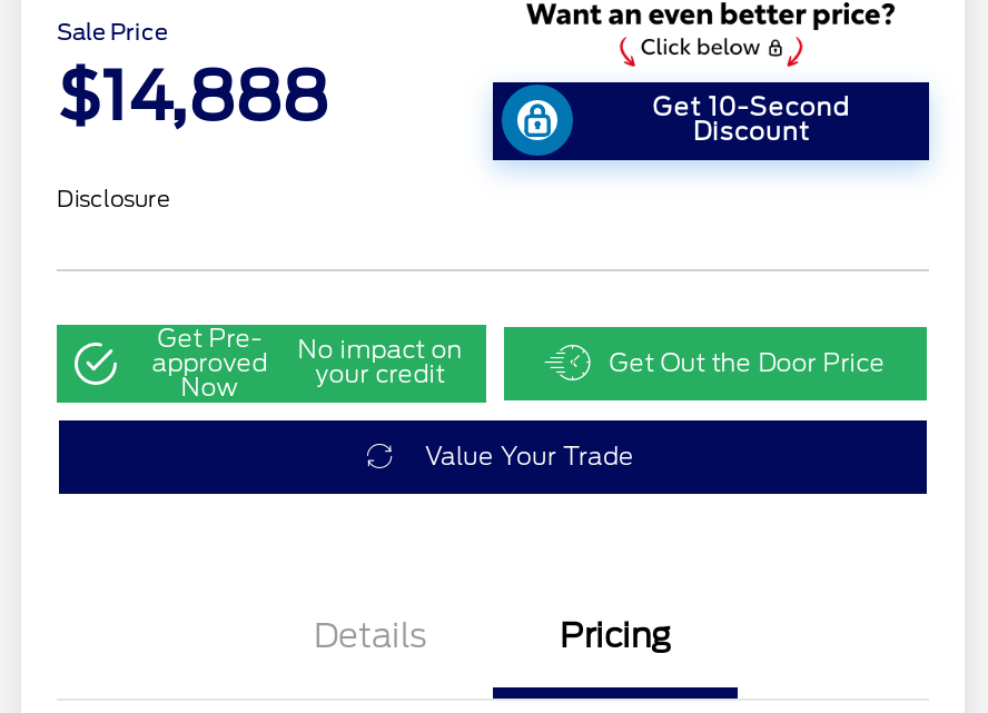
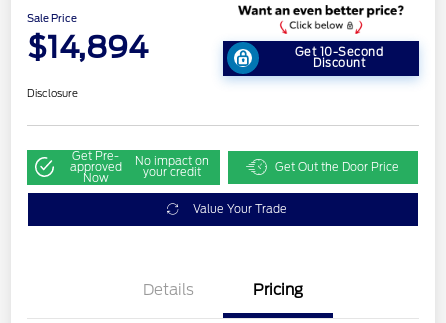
- $14,888
+ $14,894
